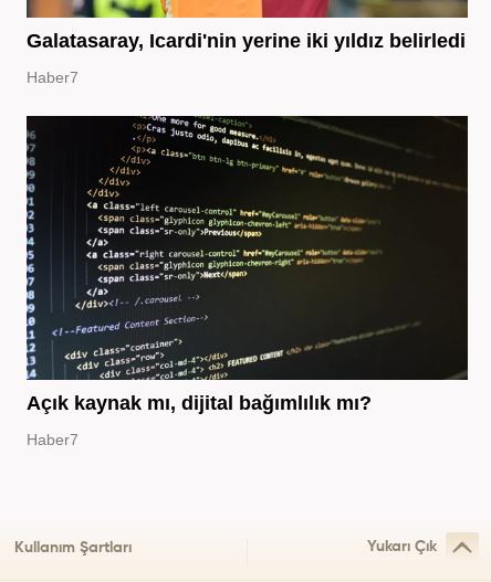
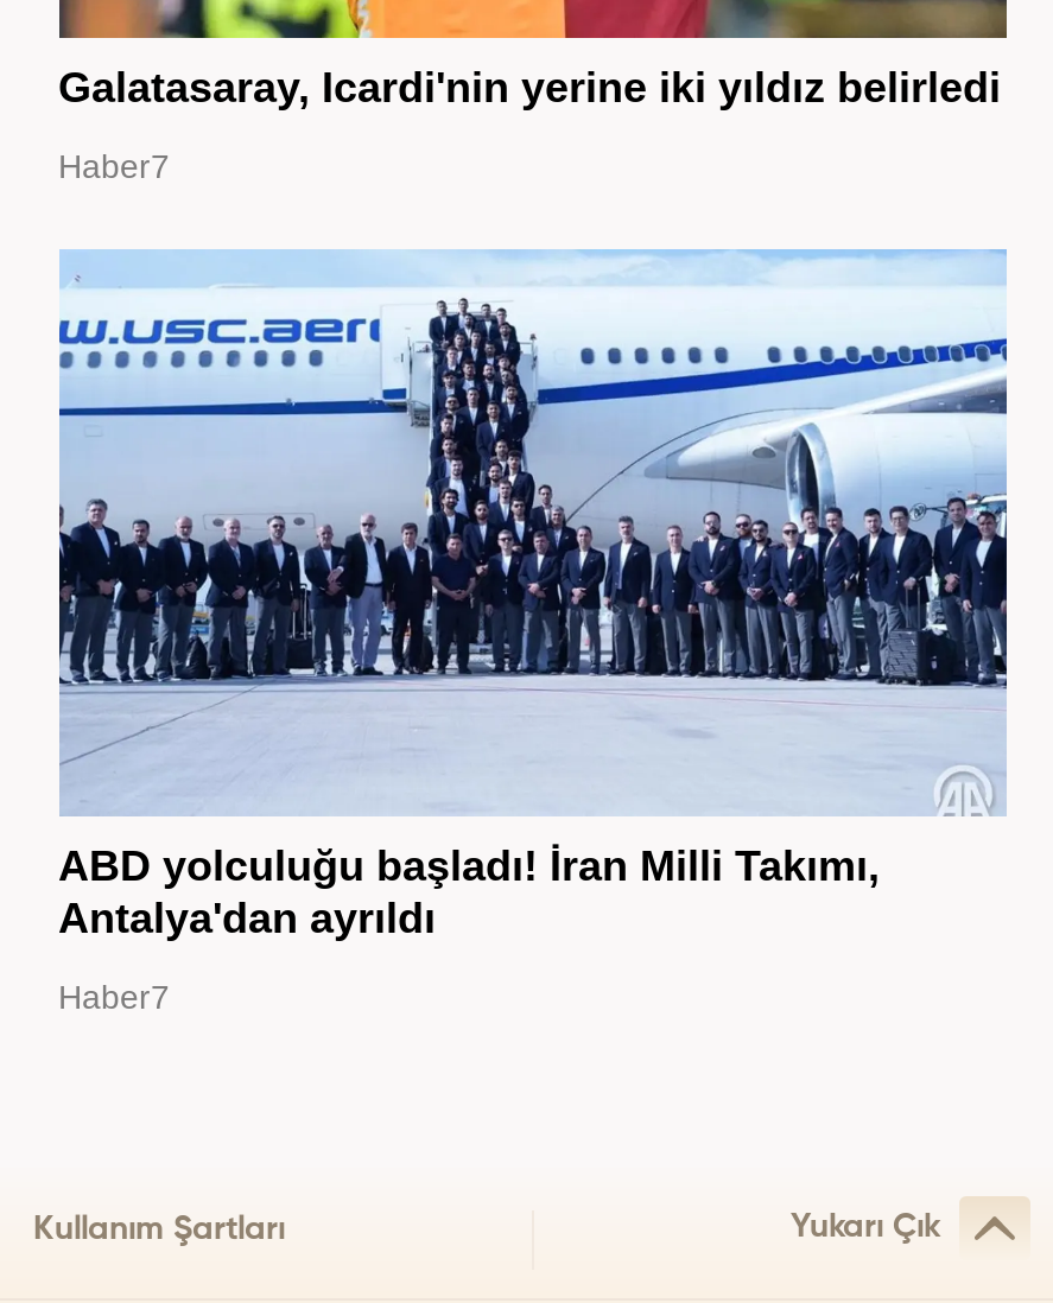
- [image]
- Açık kaynak mı, dijital bağımlılık mı?
+ [image]
+ ABD yolculuğu başladı! İran Milli Takımı,
+ Antalya'dan ayrıldı
